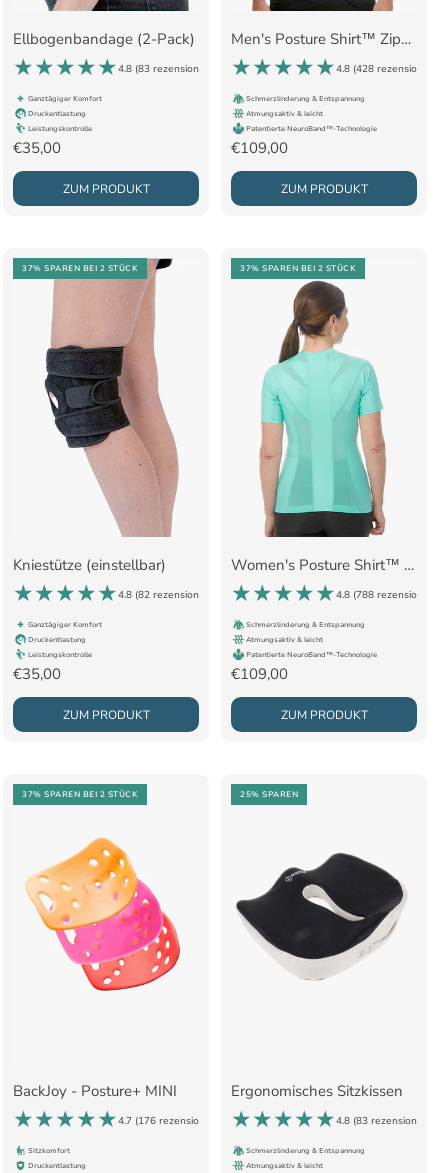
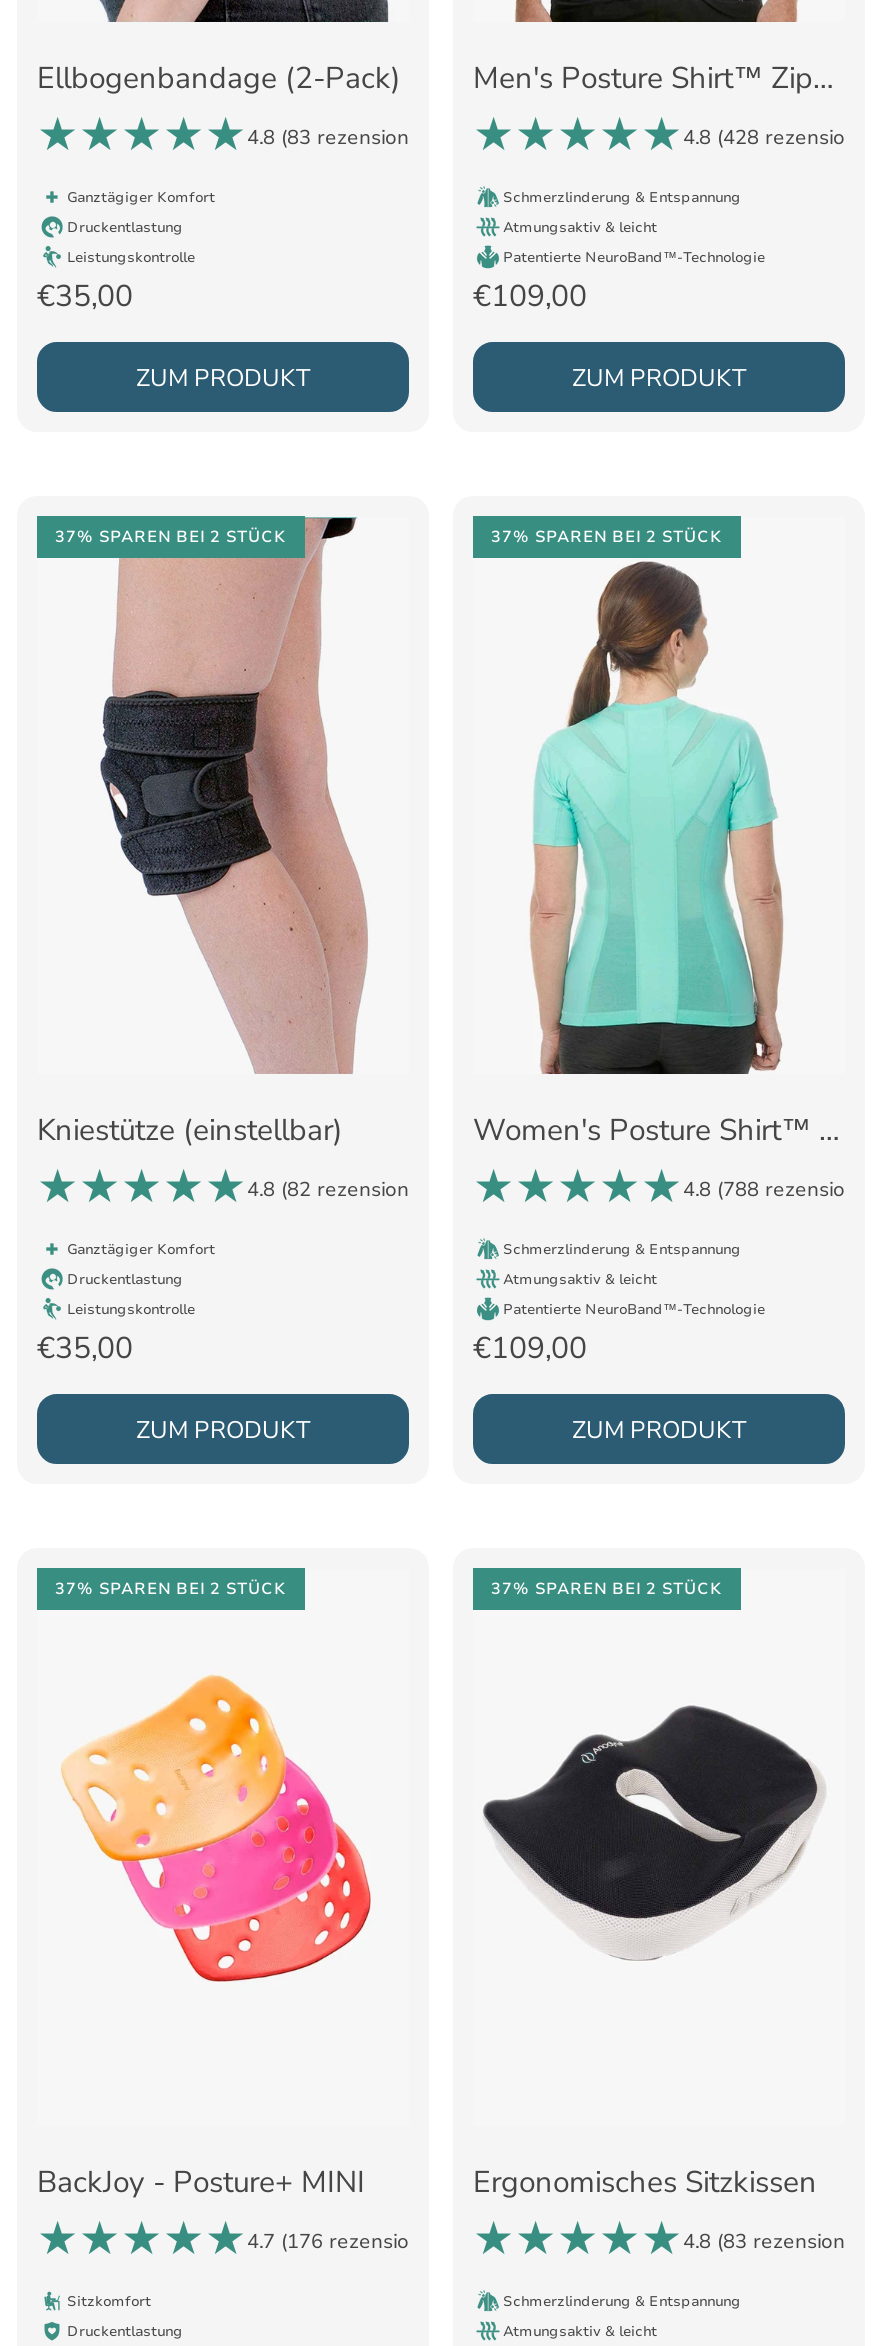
- 25% SPAREN
+ 37% SPAREN BEI 2 STÜCK
